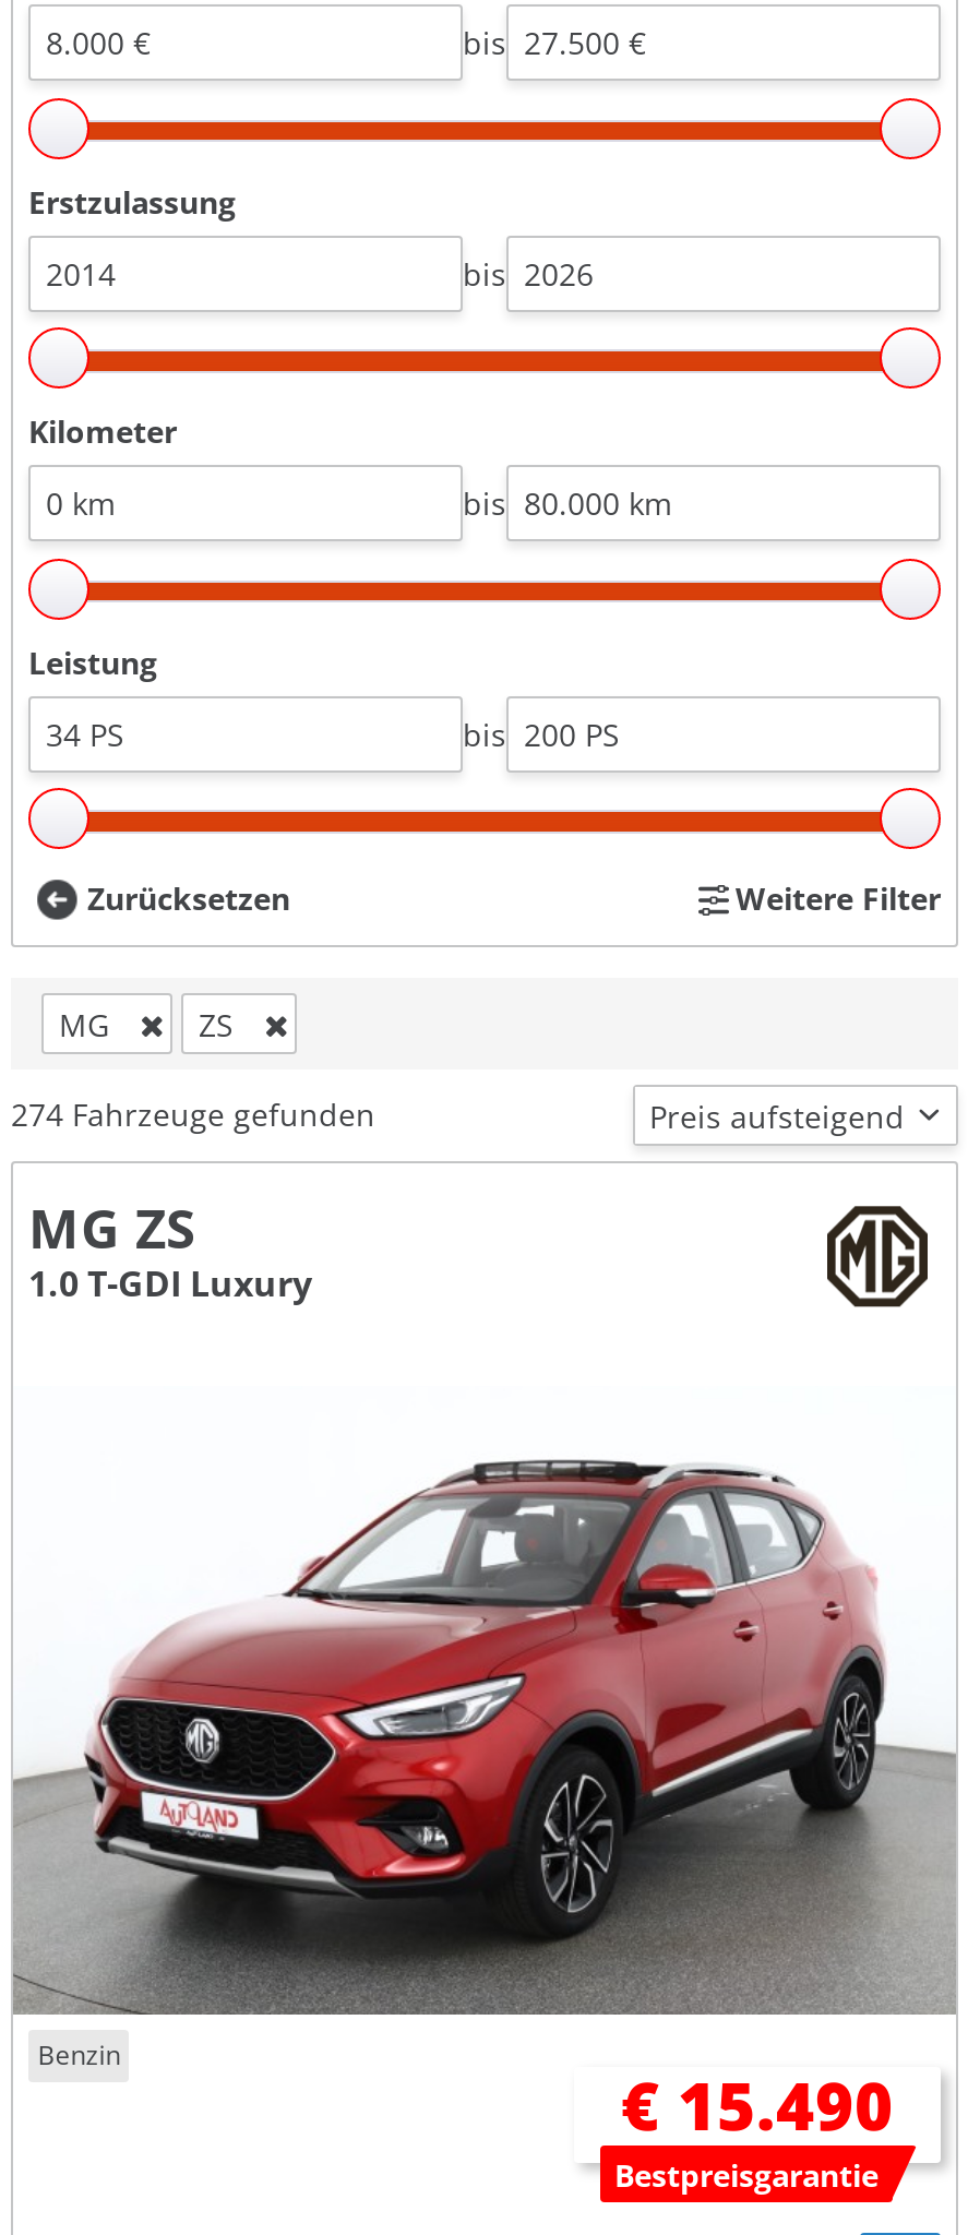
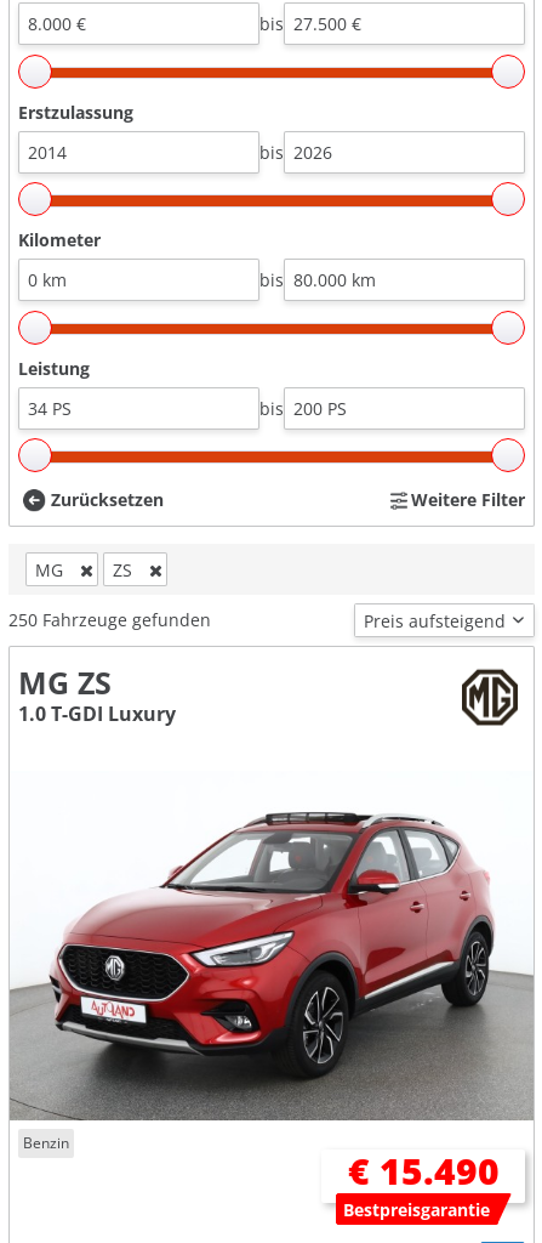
- 274 Fahrzeuge gefunden
+ 250 Fahrzeuge gefunden
